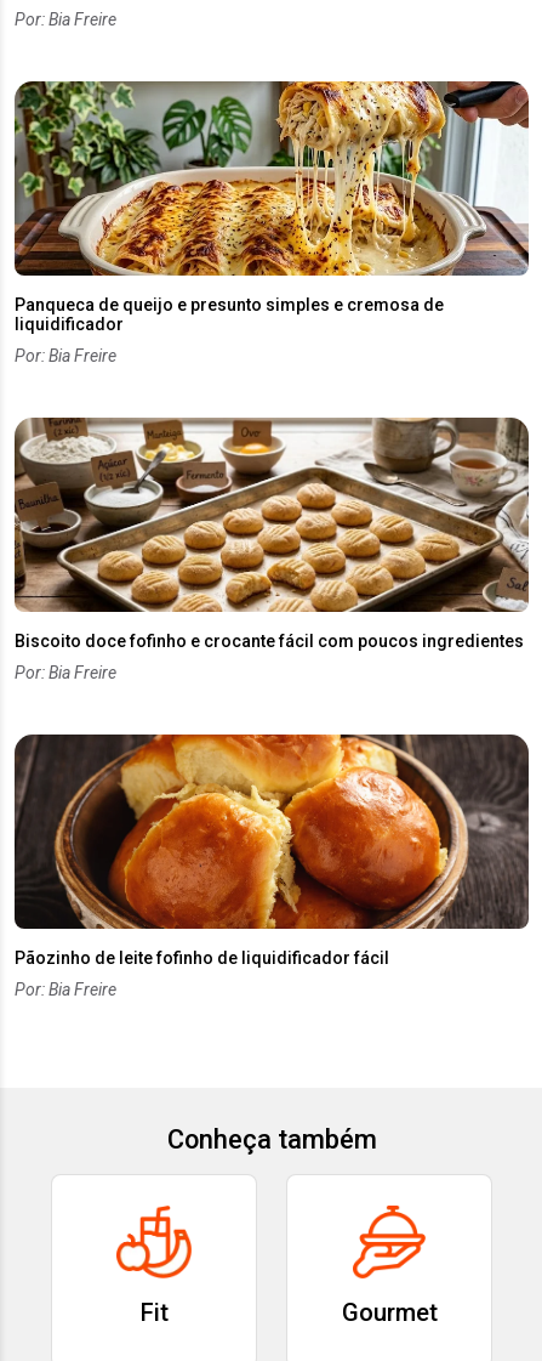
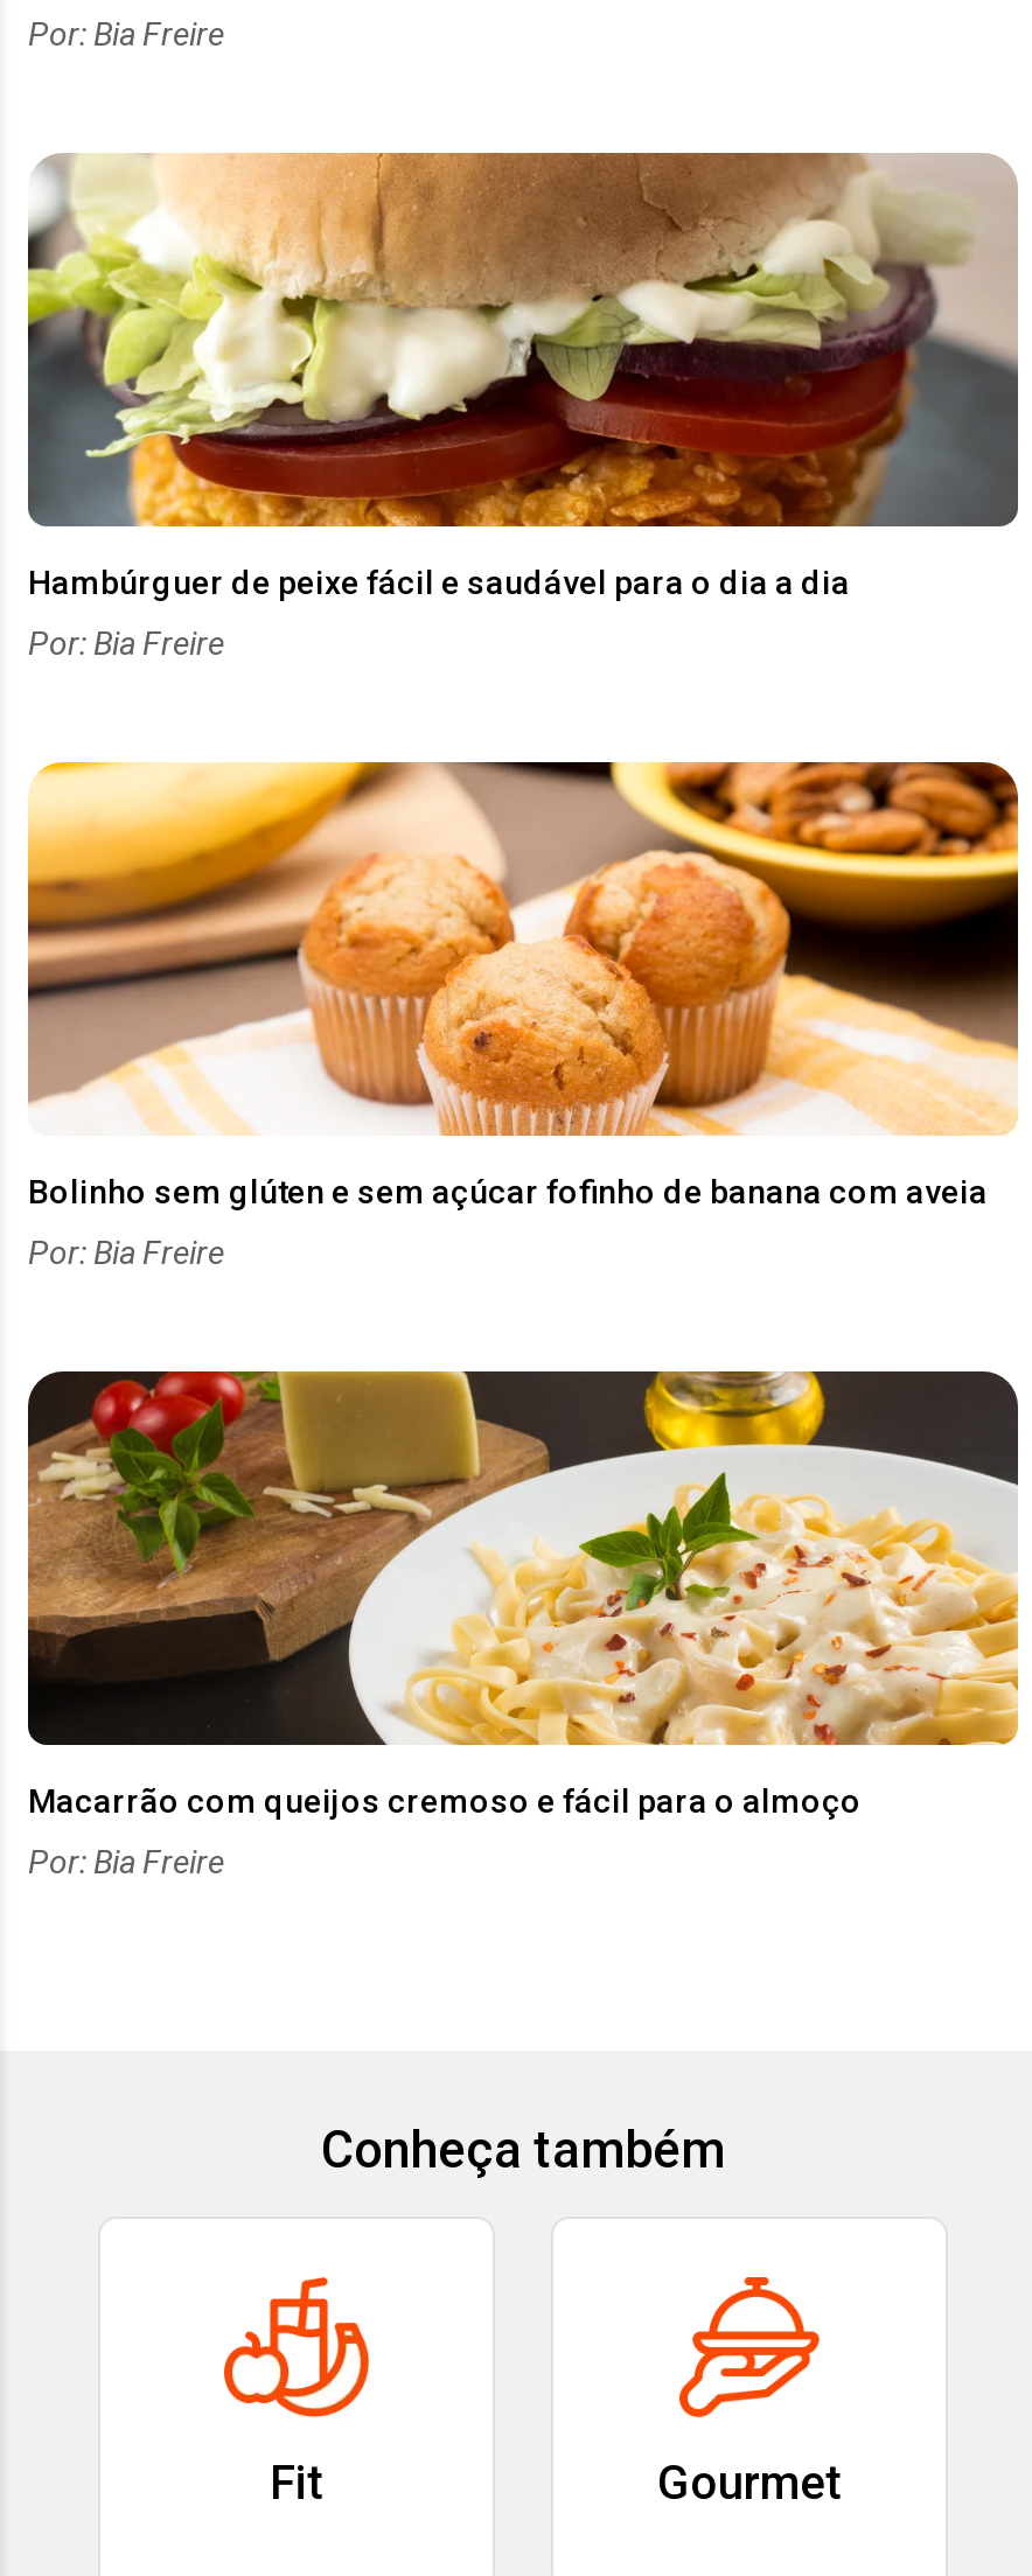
- [image]
- Panqueca de queijo e presunto simples e cremosa de
- liquidificador
+ [image]
+ Hambúrguer de peixe fácil e saudável para o dia a dia

- [image]
- Biscoito doce fofinho e crocante fácil com poucos ingredientes
+ [image]
+ Bolinho sem glúten e sem açúcar fofinho de banana com aveia

- [image]
- Pãozinho de leite fofinho de liquidificador fácil
+ [image]
+ Macarrão com queijos cremoso e fácil para o almoço
